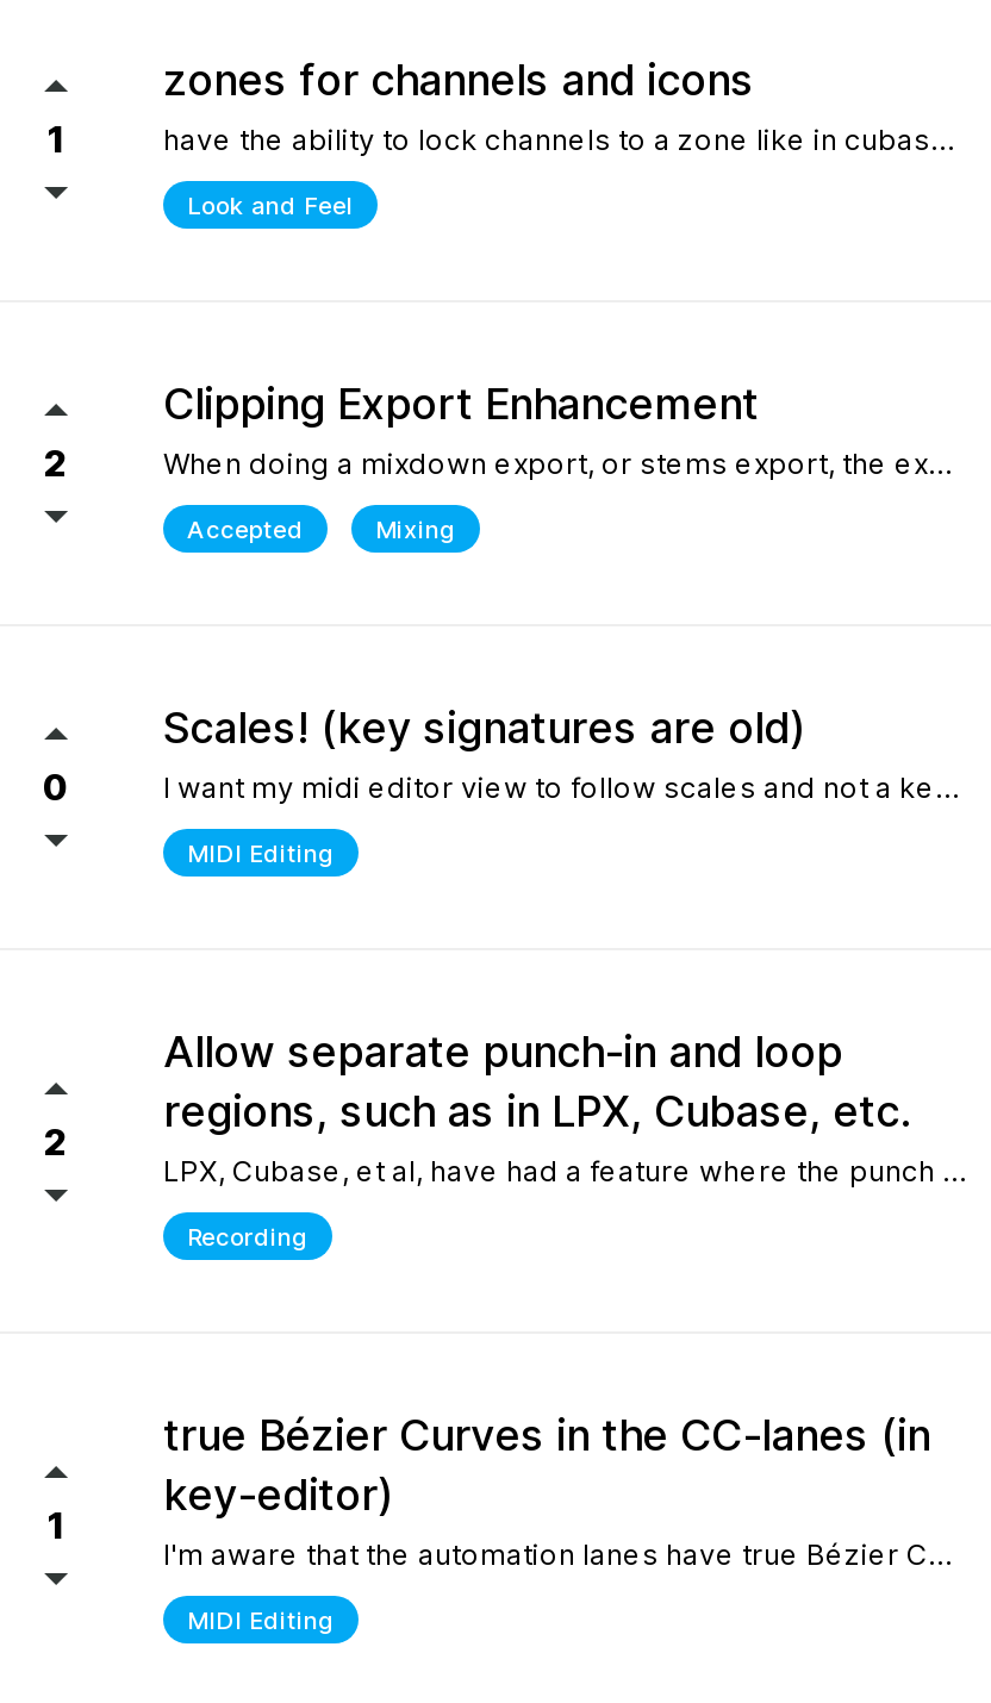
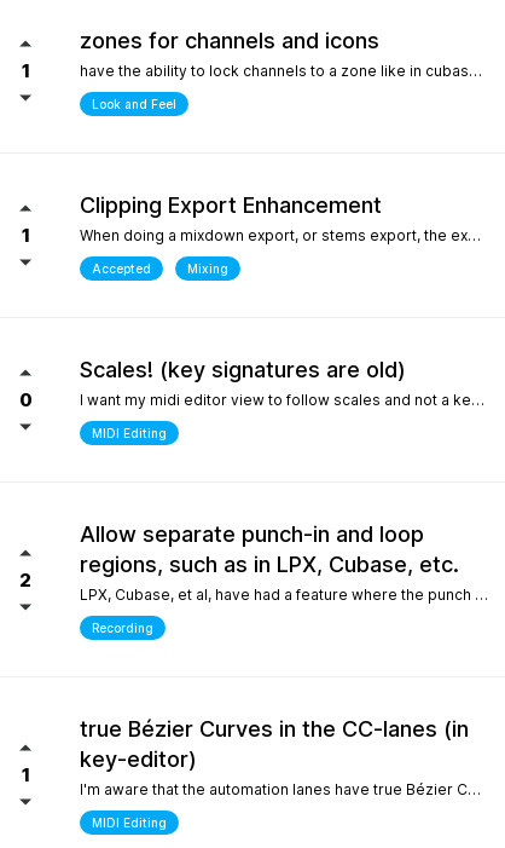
- 2
+ 1
